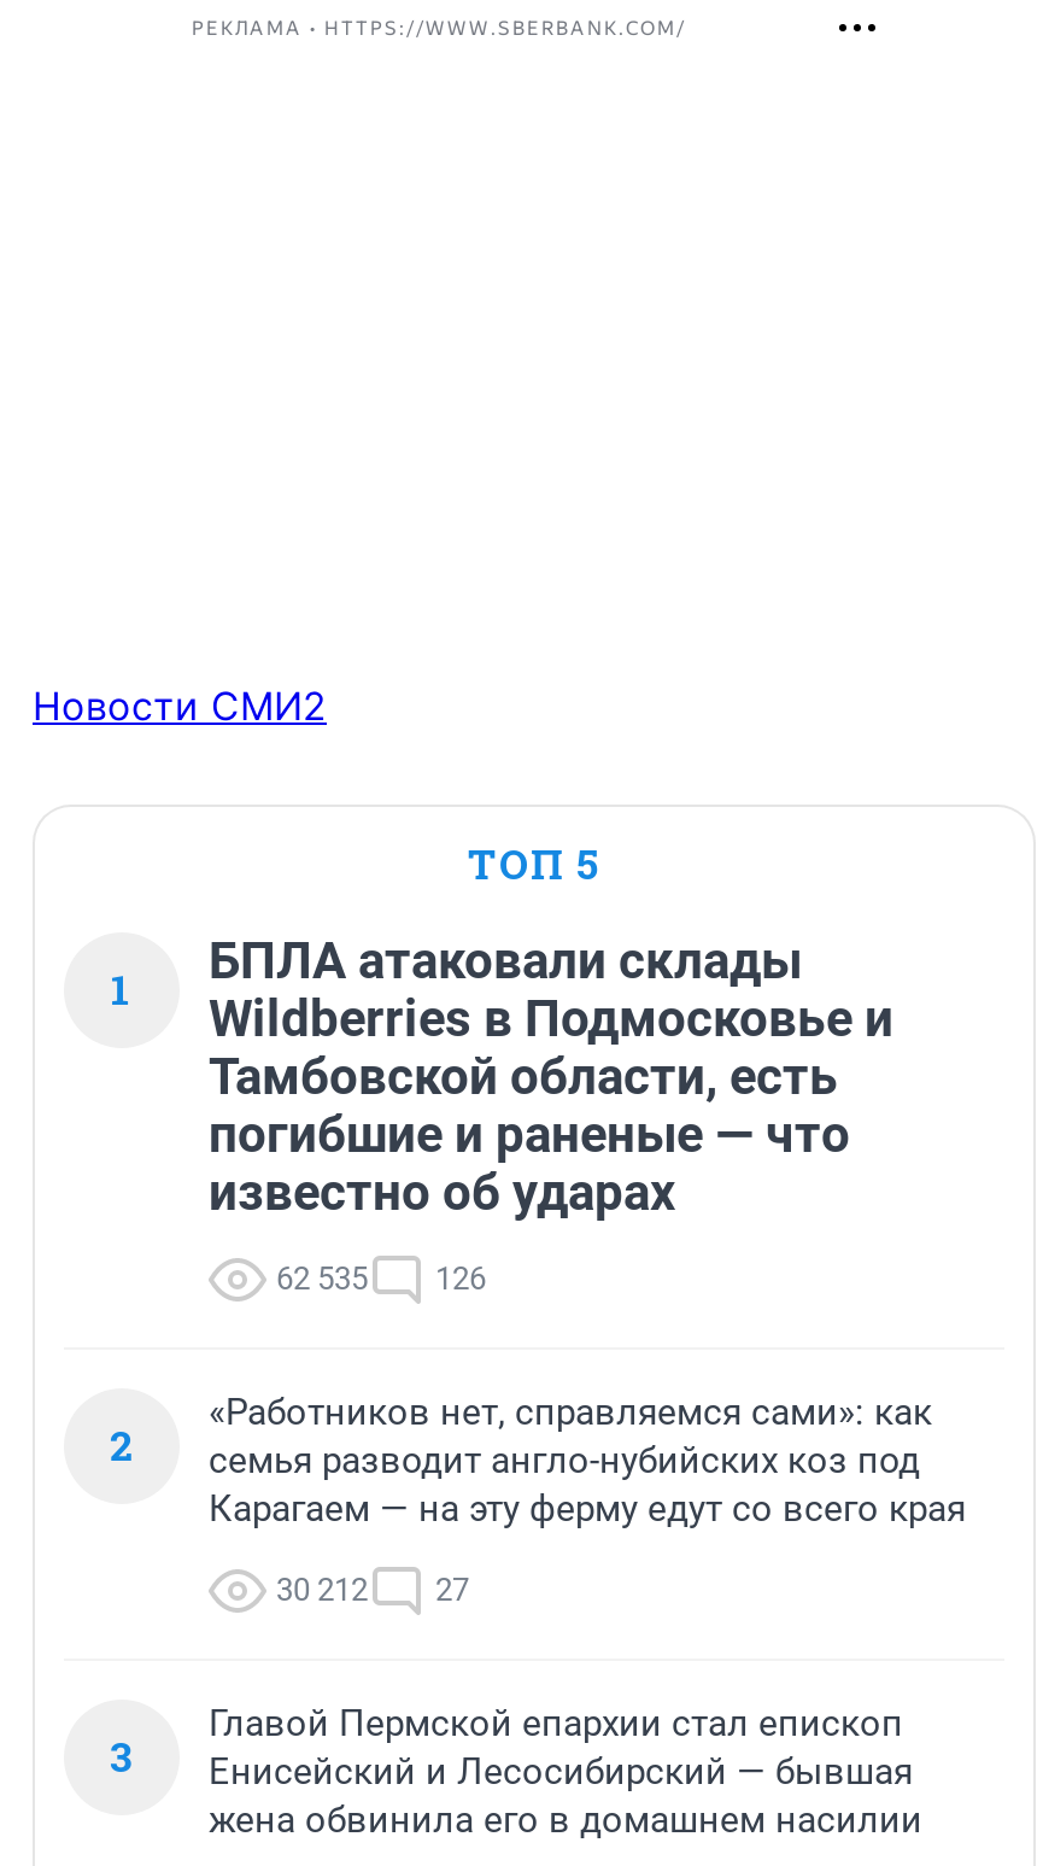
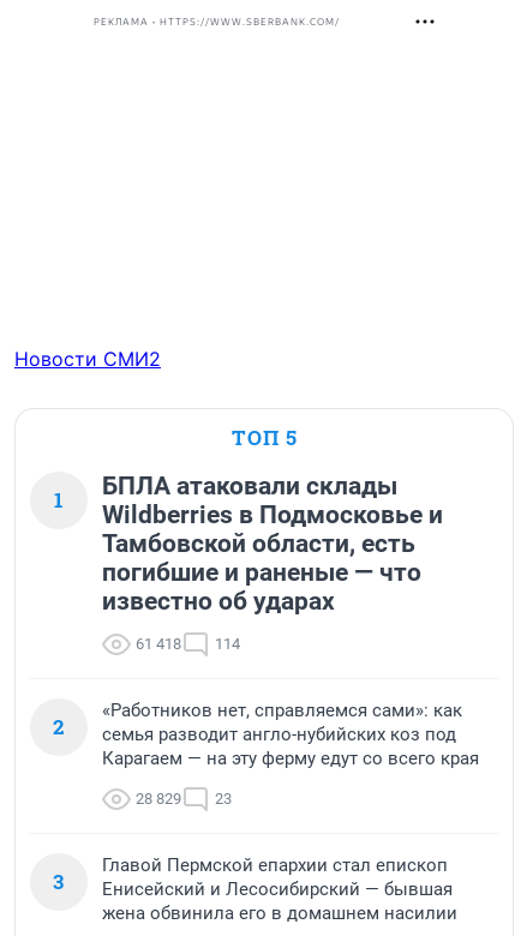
- 62 535
+ 61 418

- 126
+ 114

- 30 212
+ 28 829

- 27
+ 23
